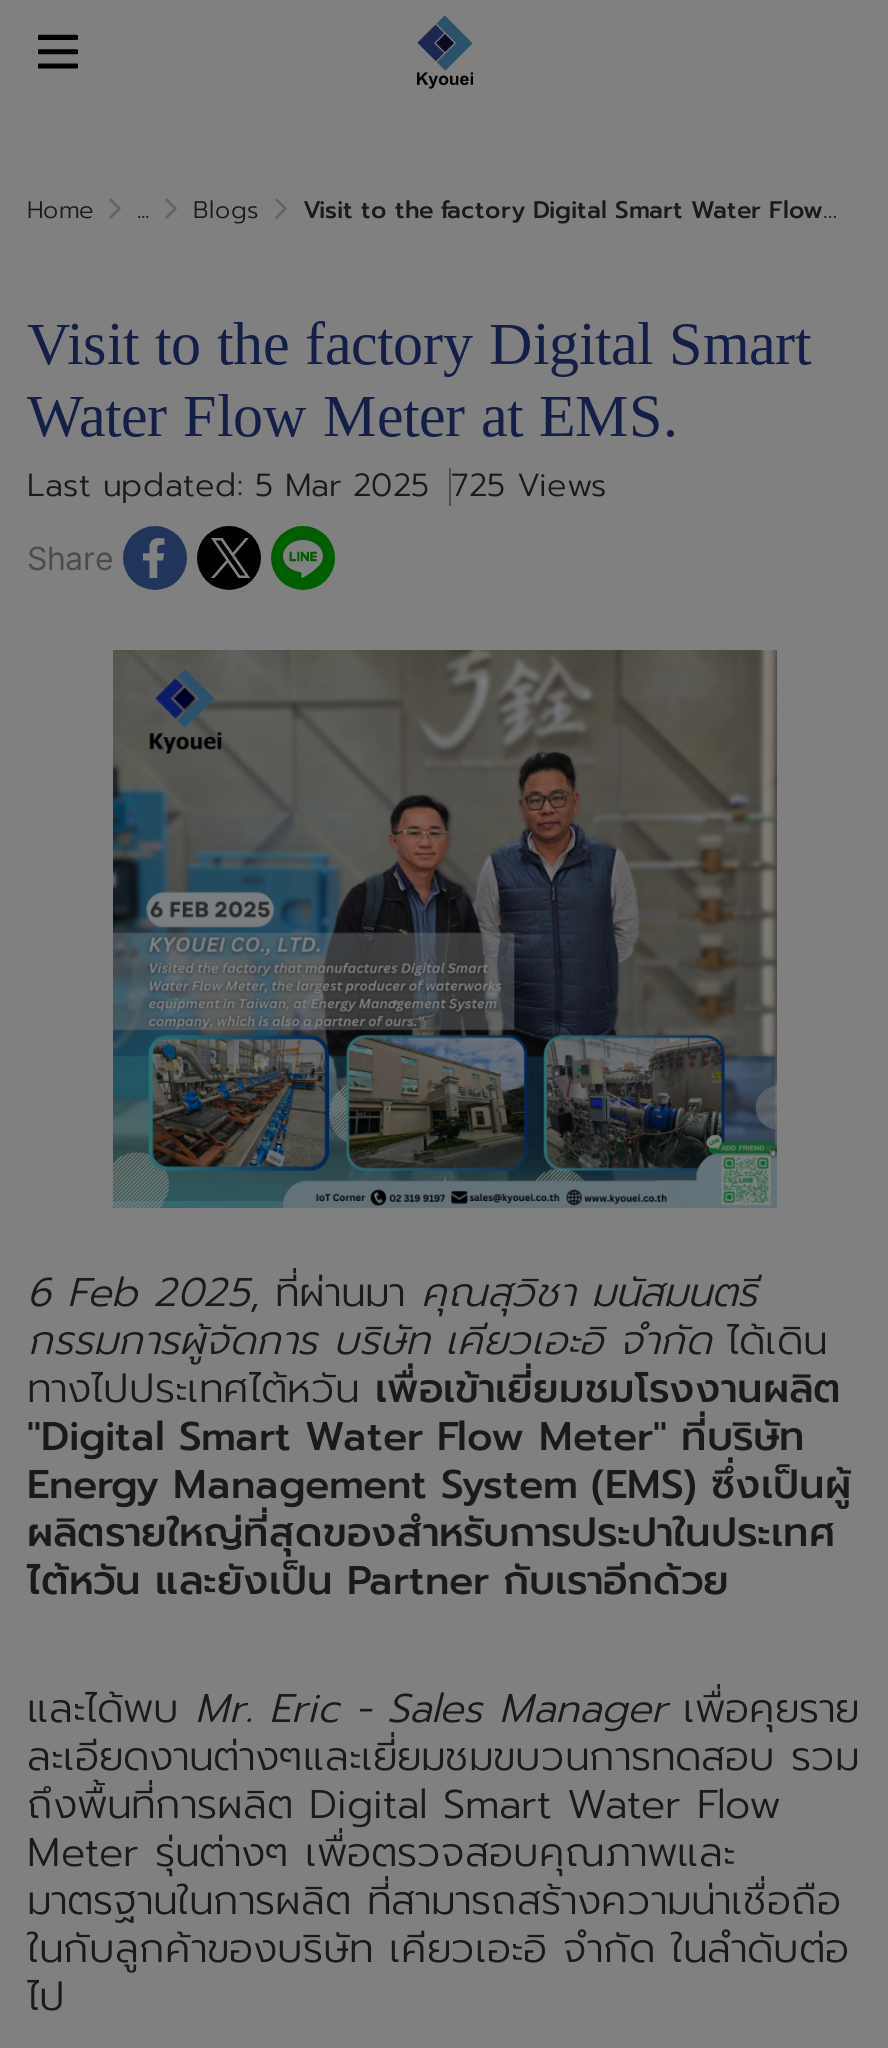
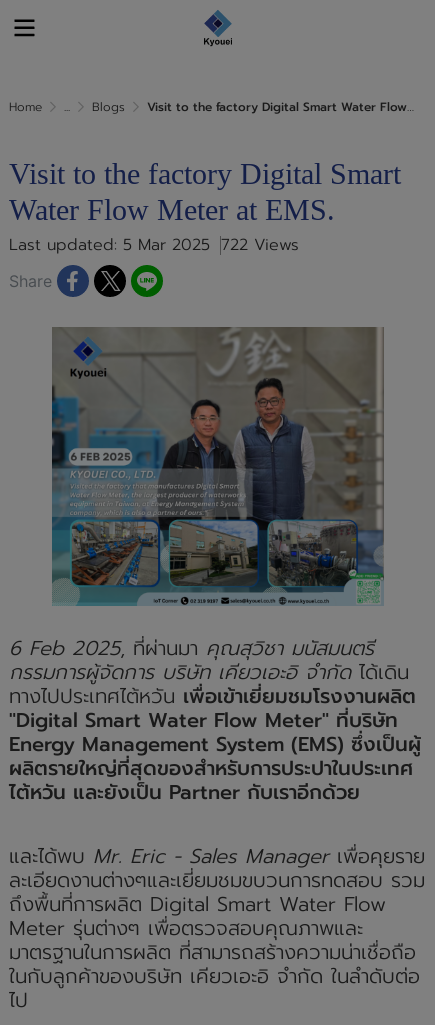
- Last updated: 5 Mar 2025 725 Views
+ Last updated: 5 Mar 2025 722 Views
